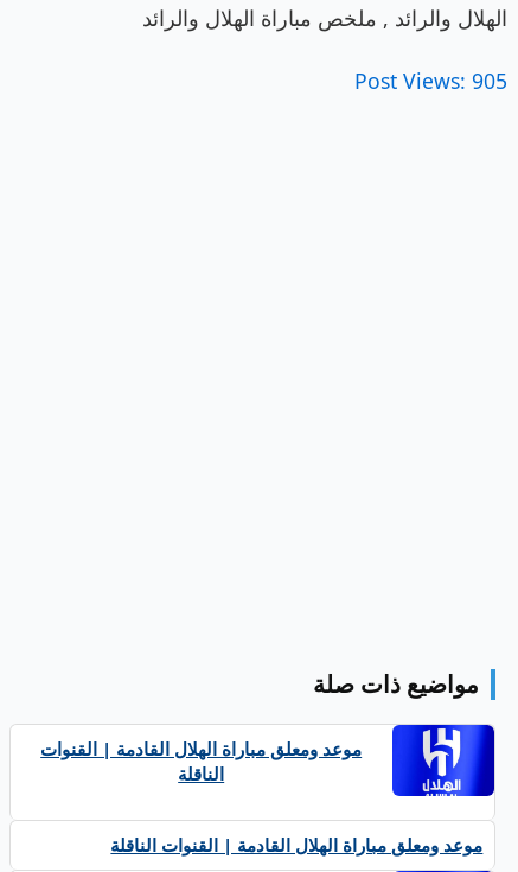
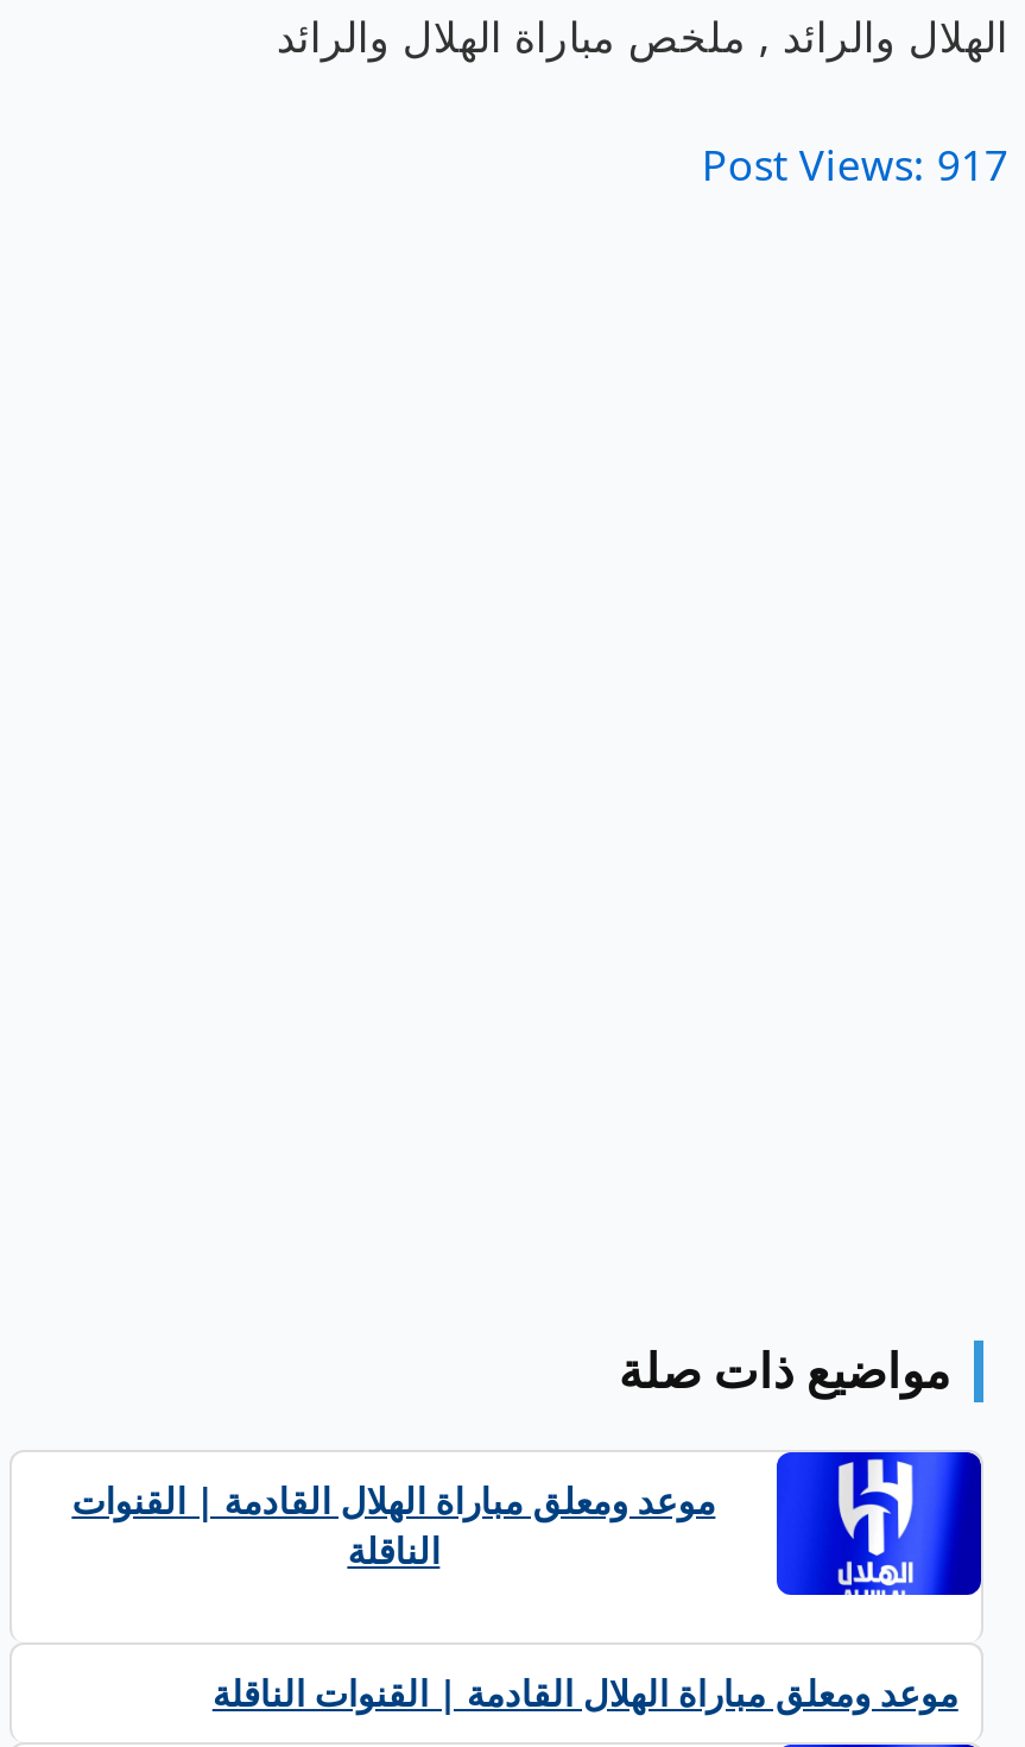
- Post Views: 905
+ Post Views: 917
